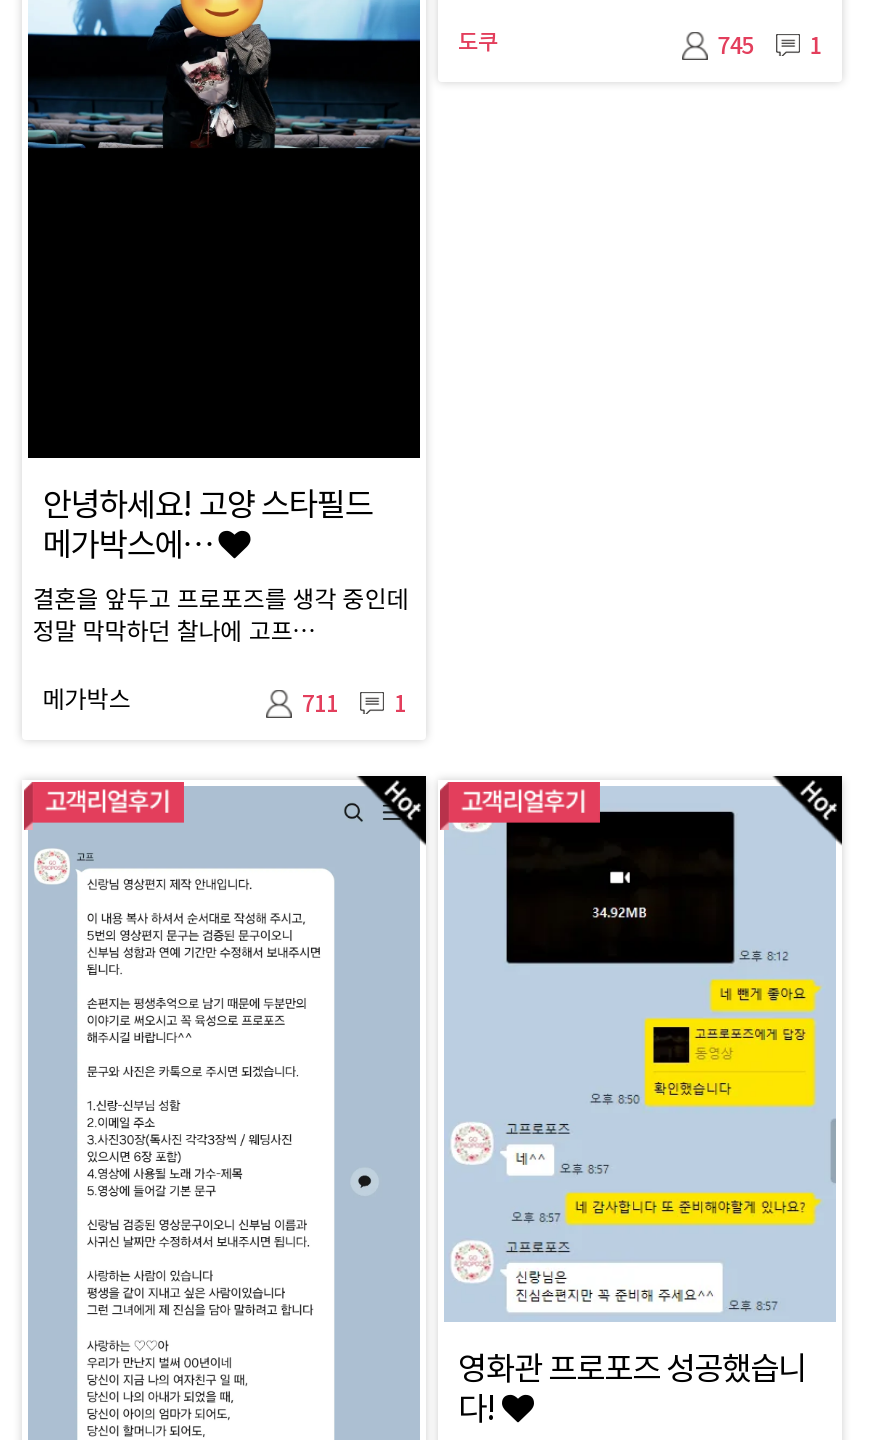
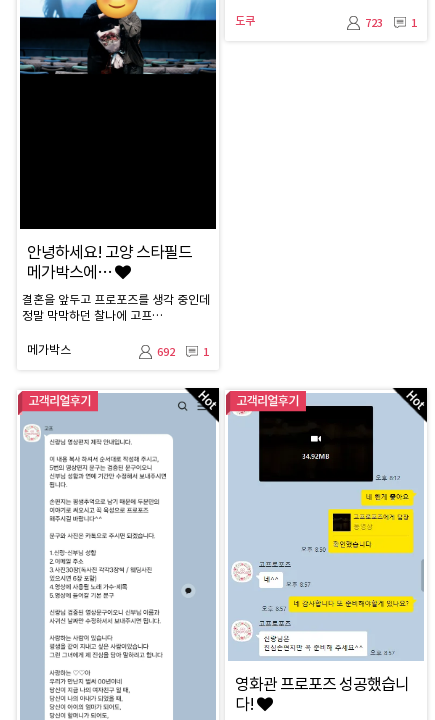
- 745 1
+ 723 1

- 711 1
+ 692 1
